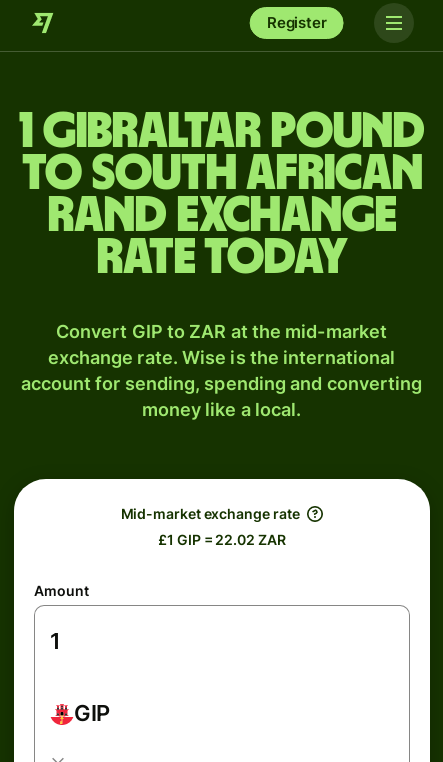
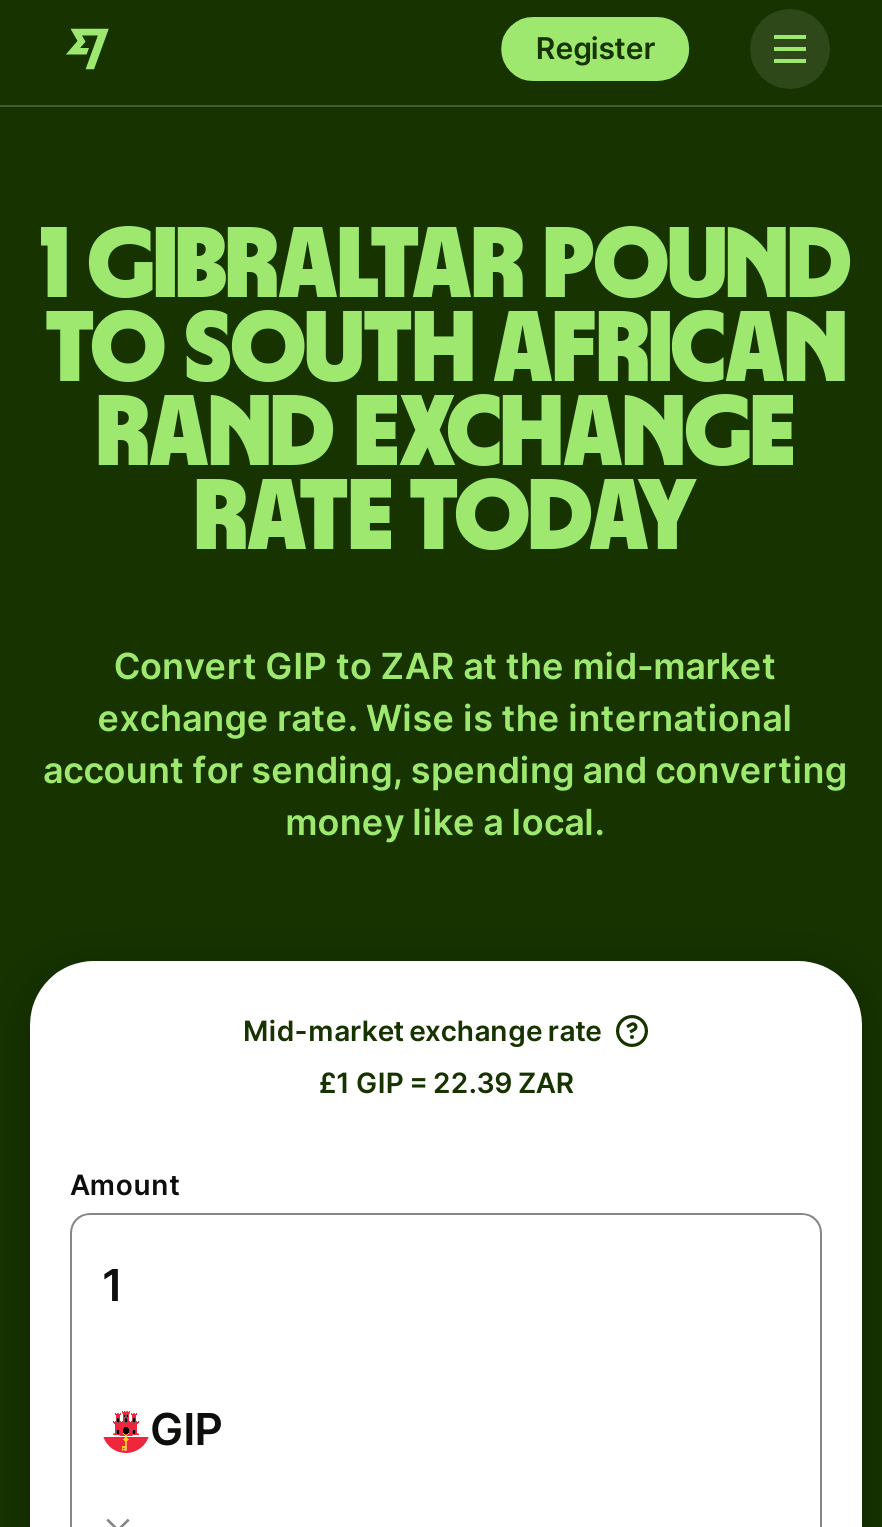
- £1 GIP = 22.02 ZAR
+ £1 GIP = 22.39 ZAR
